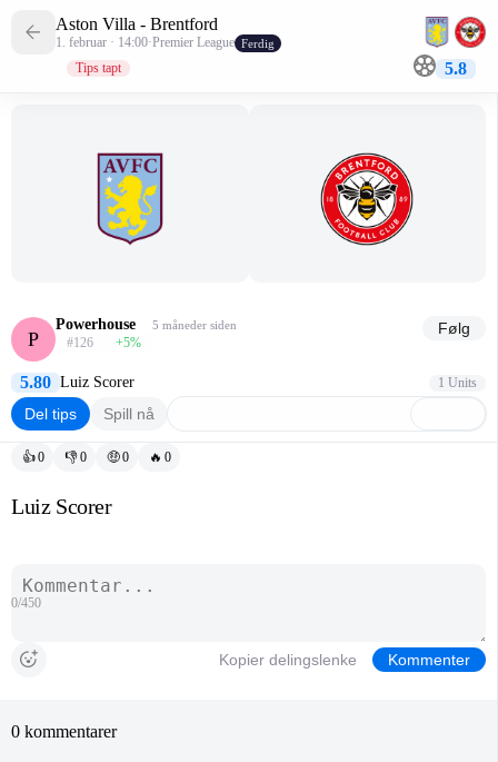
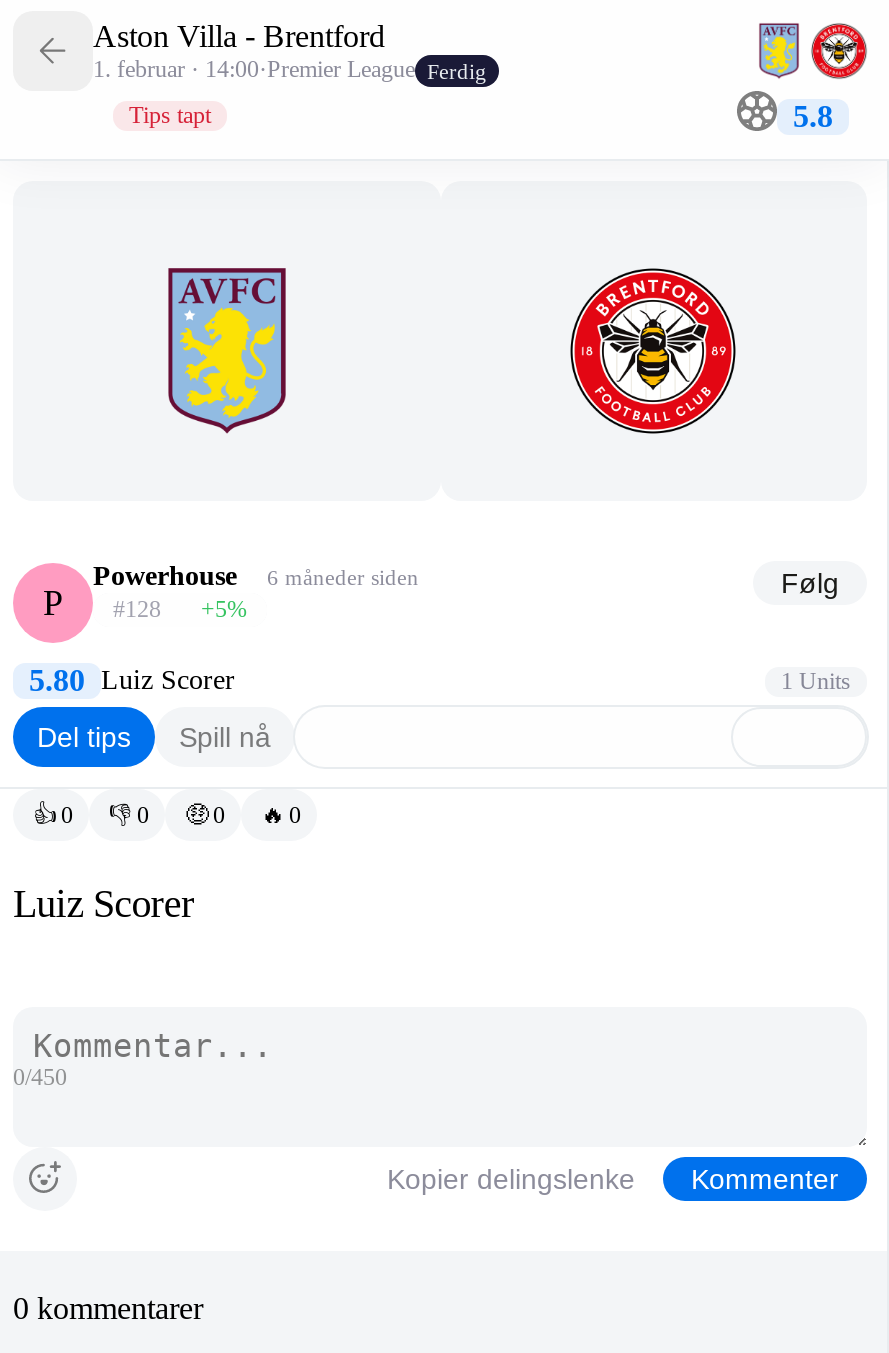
- 5 måneder siden
+ 6 måneder siden

- P #126 +5%
+ P #128 +5%
